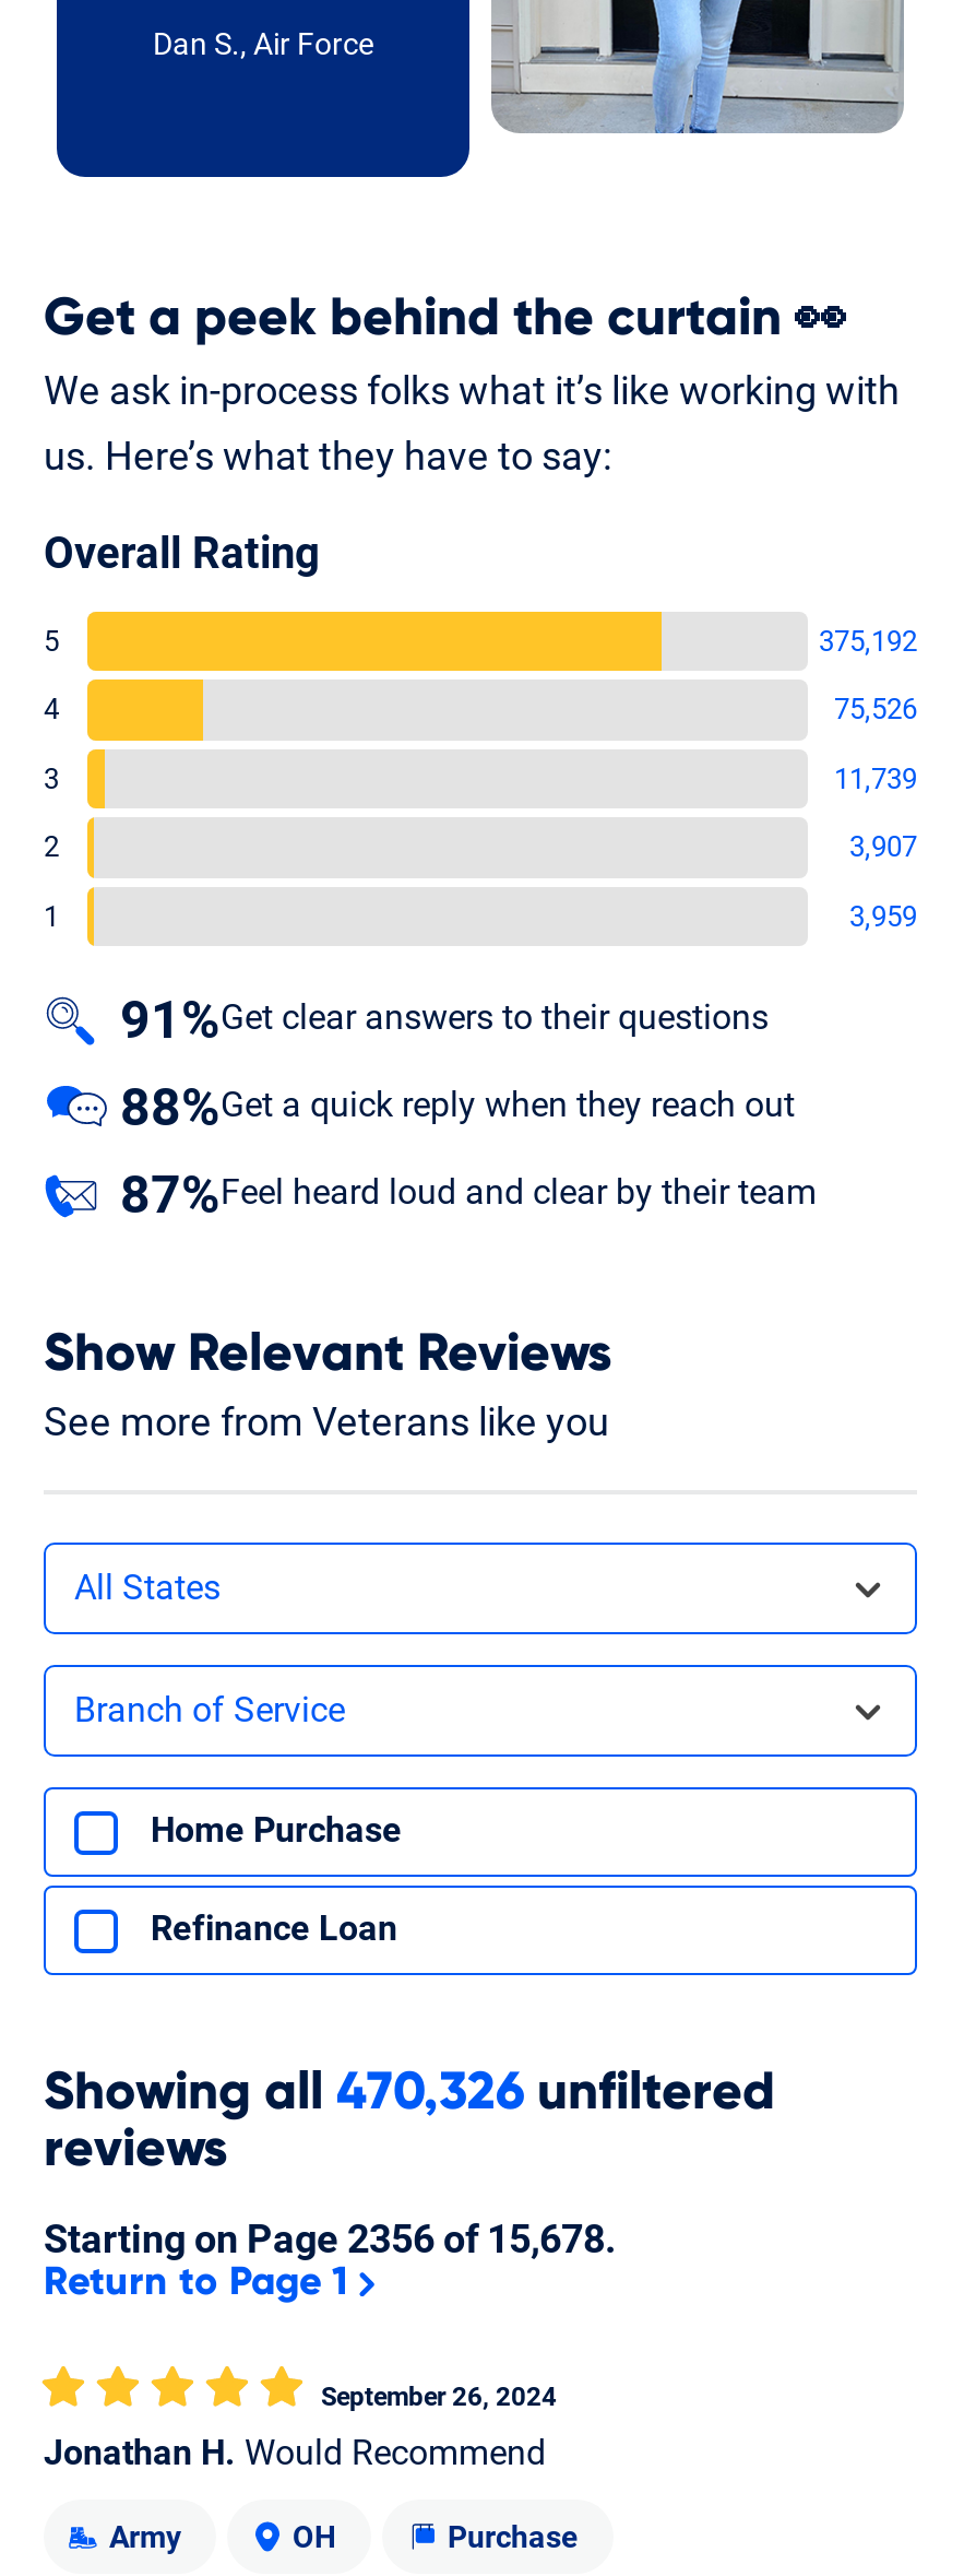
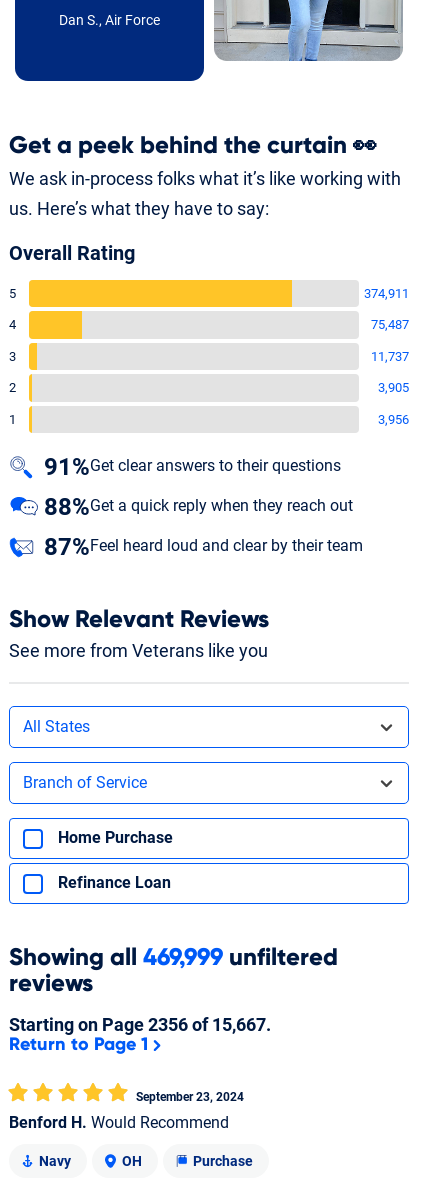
- 375,192
+ 374,911

- 75,526
+ 75,487

- 11,739
+ 11,737

- 3,907
+ 3,905

- 3,959
+ 3,956

- Showing all 470,326 unfiltered
+ Showing all 469,999 unfiltered

- Starting on Page 2356 of 15,678.
+ Starting on Page 2356 of 15,667.

- September 26, 2024
+ September 23, 2024

- Jonathan H. Would Recommend
+ Benford H. Would Recommend

- Army
+ Navy
